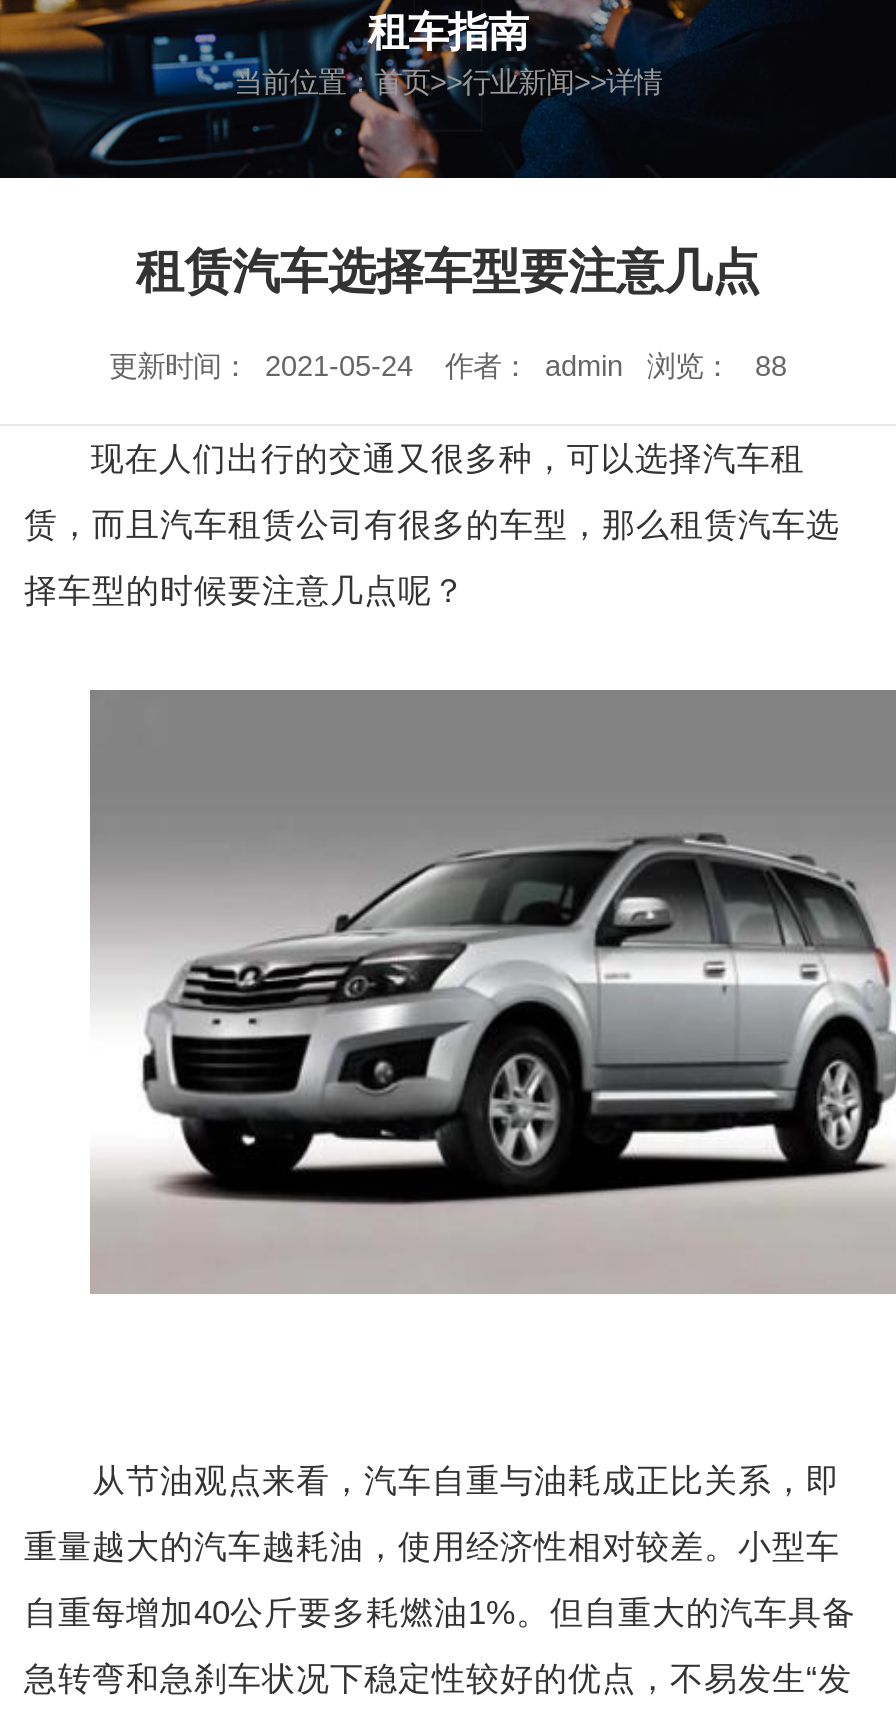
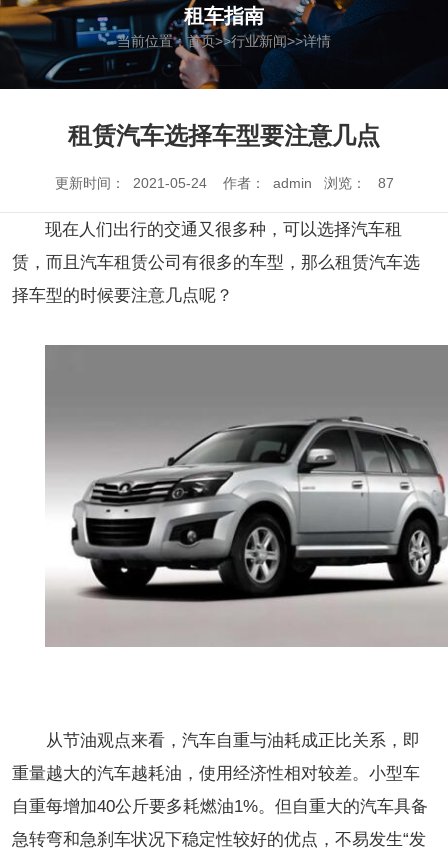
- 更新时间： 2021-05-24 作者： admin 浏览：88
+ 更新时间： 2021-05-24 作者： admin 浏览：87
